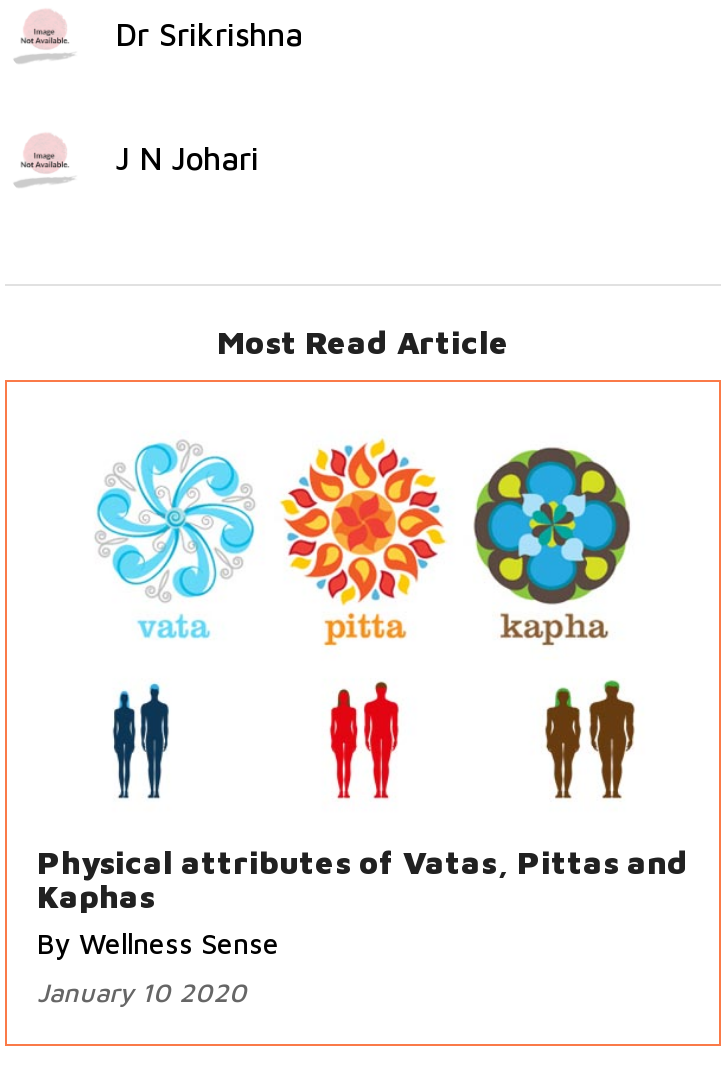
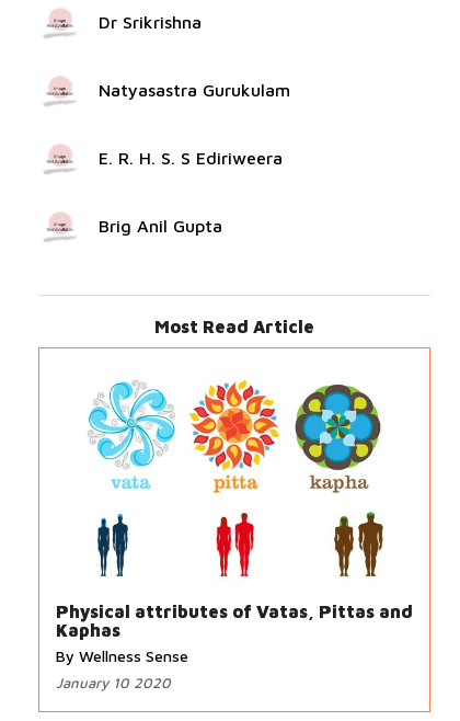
- J N Johari
+ Natyasastra Gurukulam
+ E. R. H. S. S Ediriweera
+ Brig Anil Gupta
